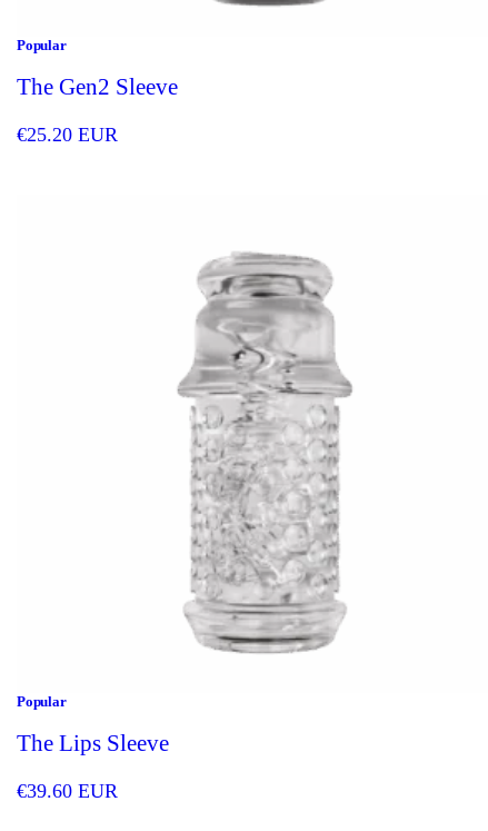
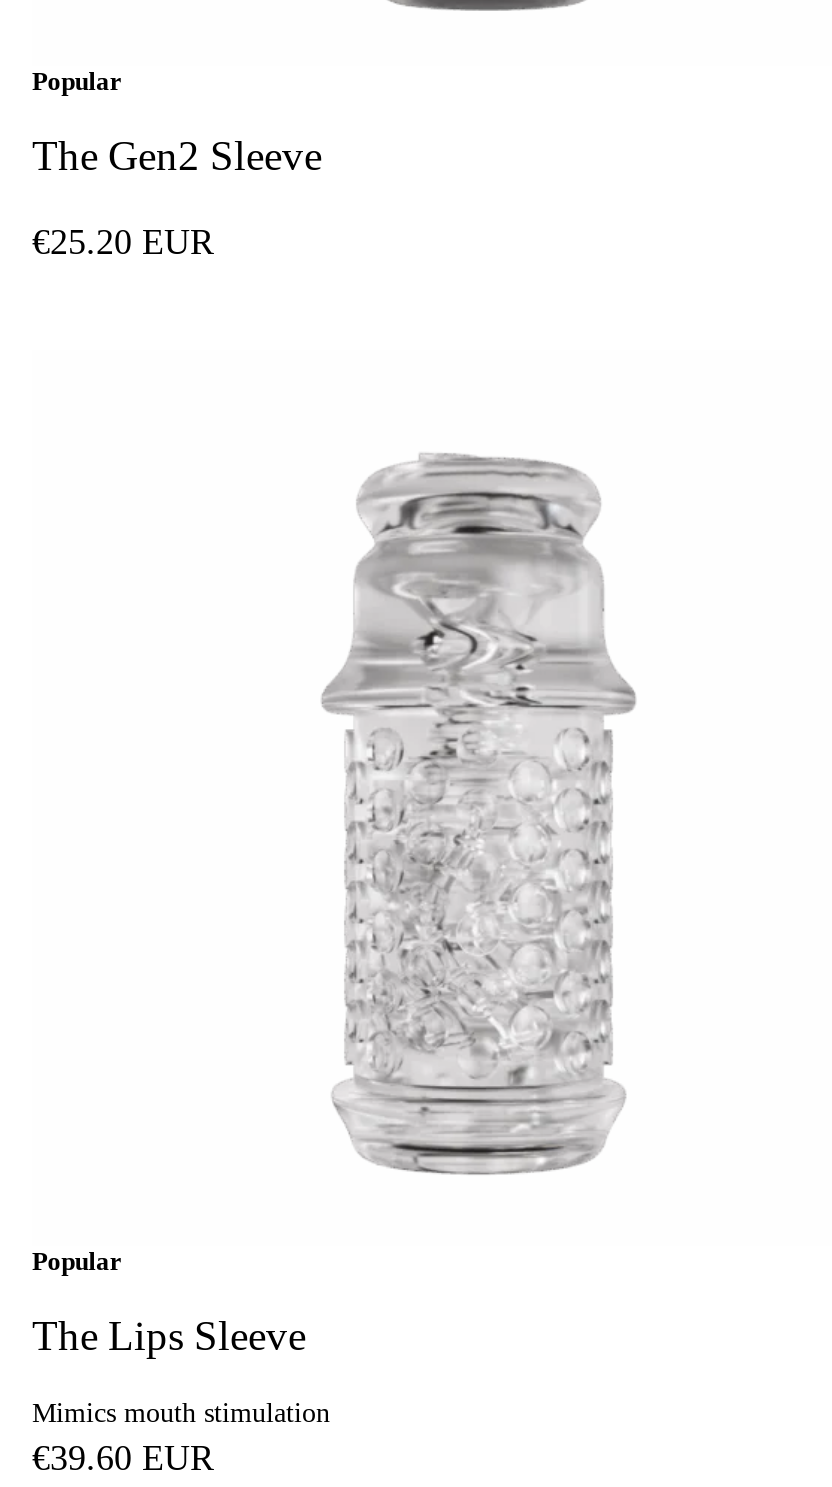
+ Mimics mouth stimulation
